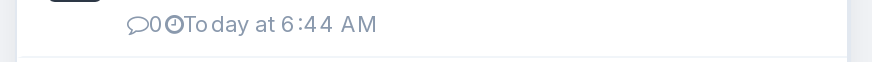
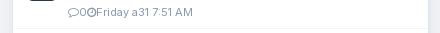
- 0 Today at 6:44 AM
+ 0 Friday a31 7:51 AM
